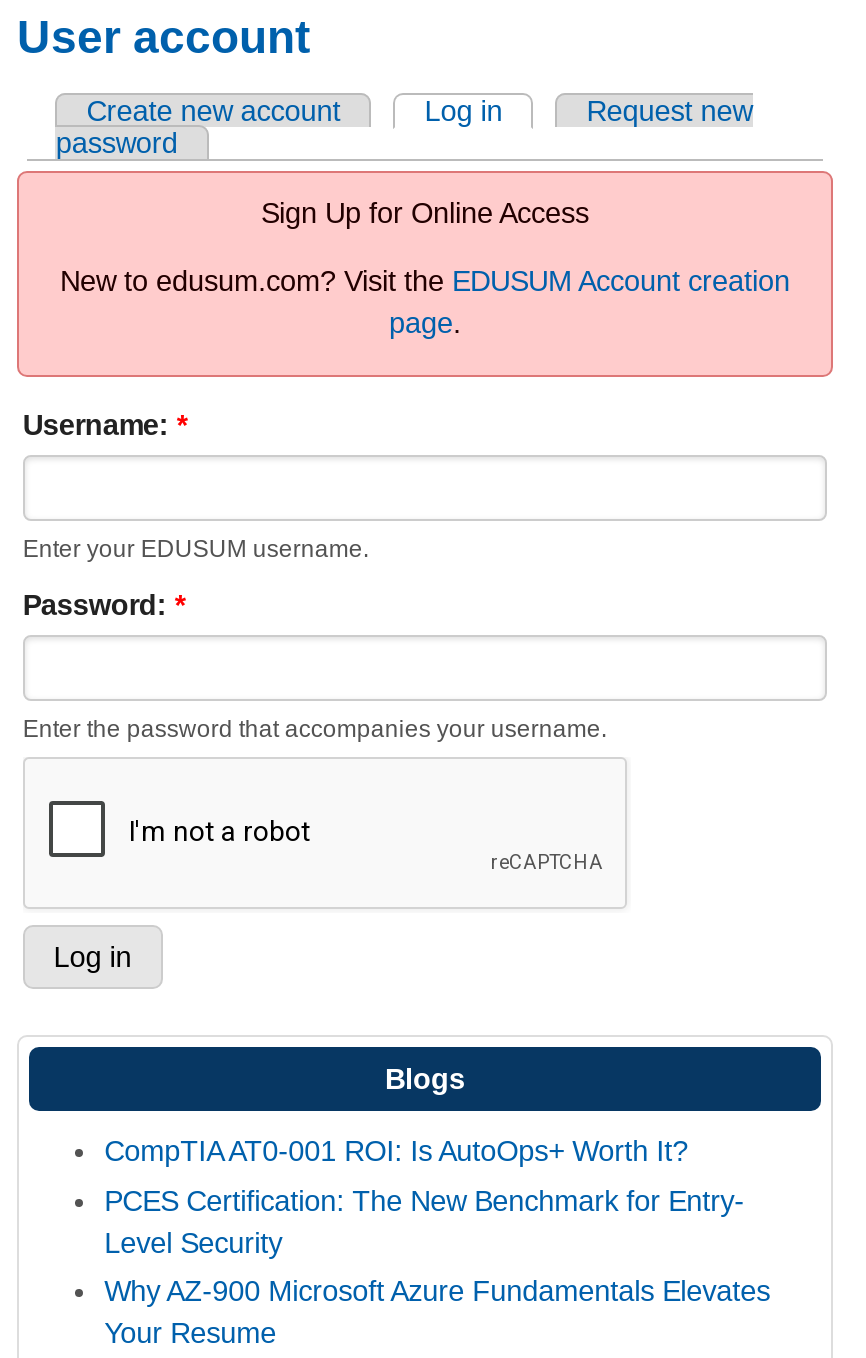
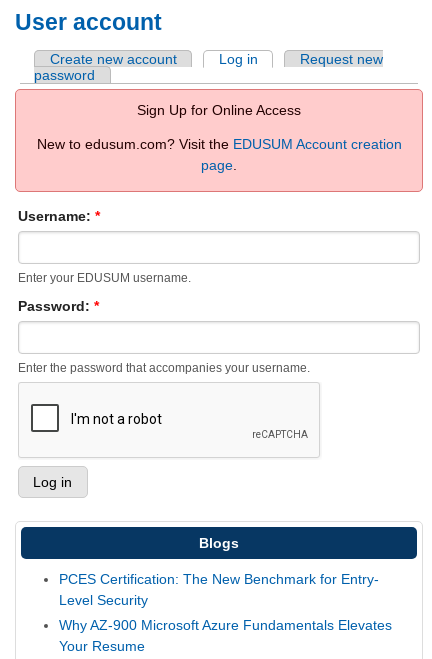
- CompTIA AT0-001 ROI: Is AutoOps+ Worth It?
